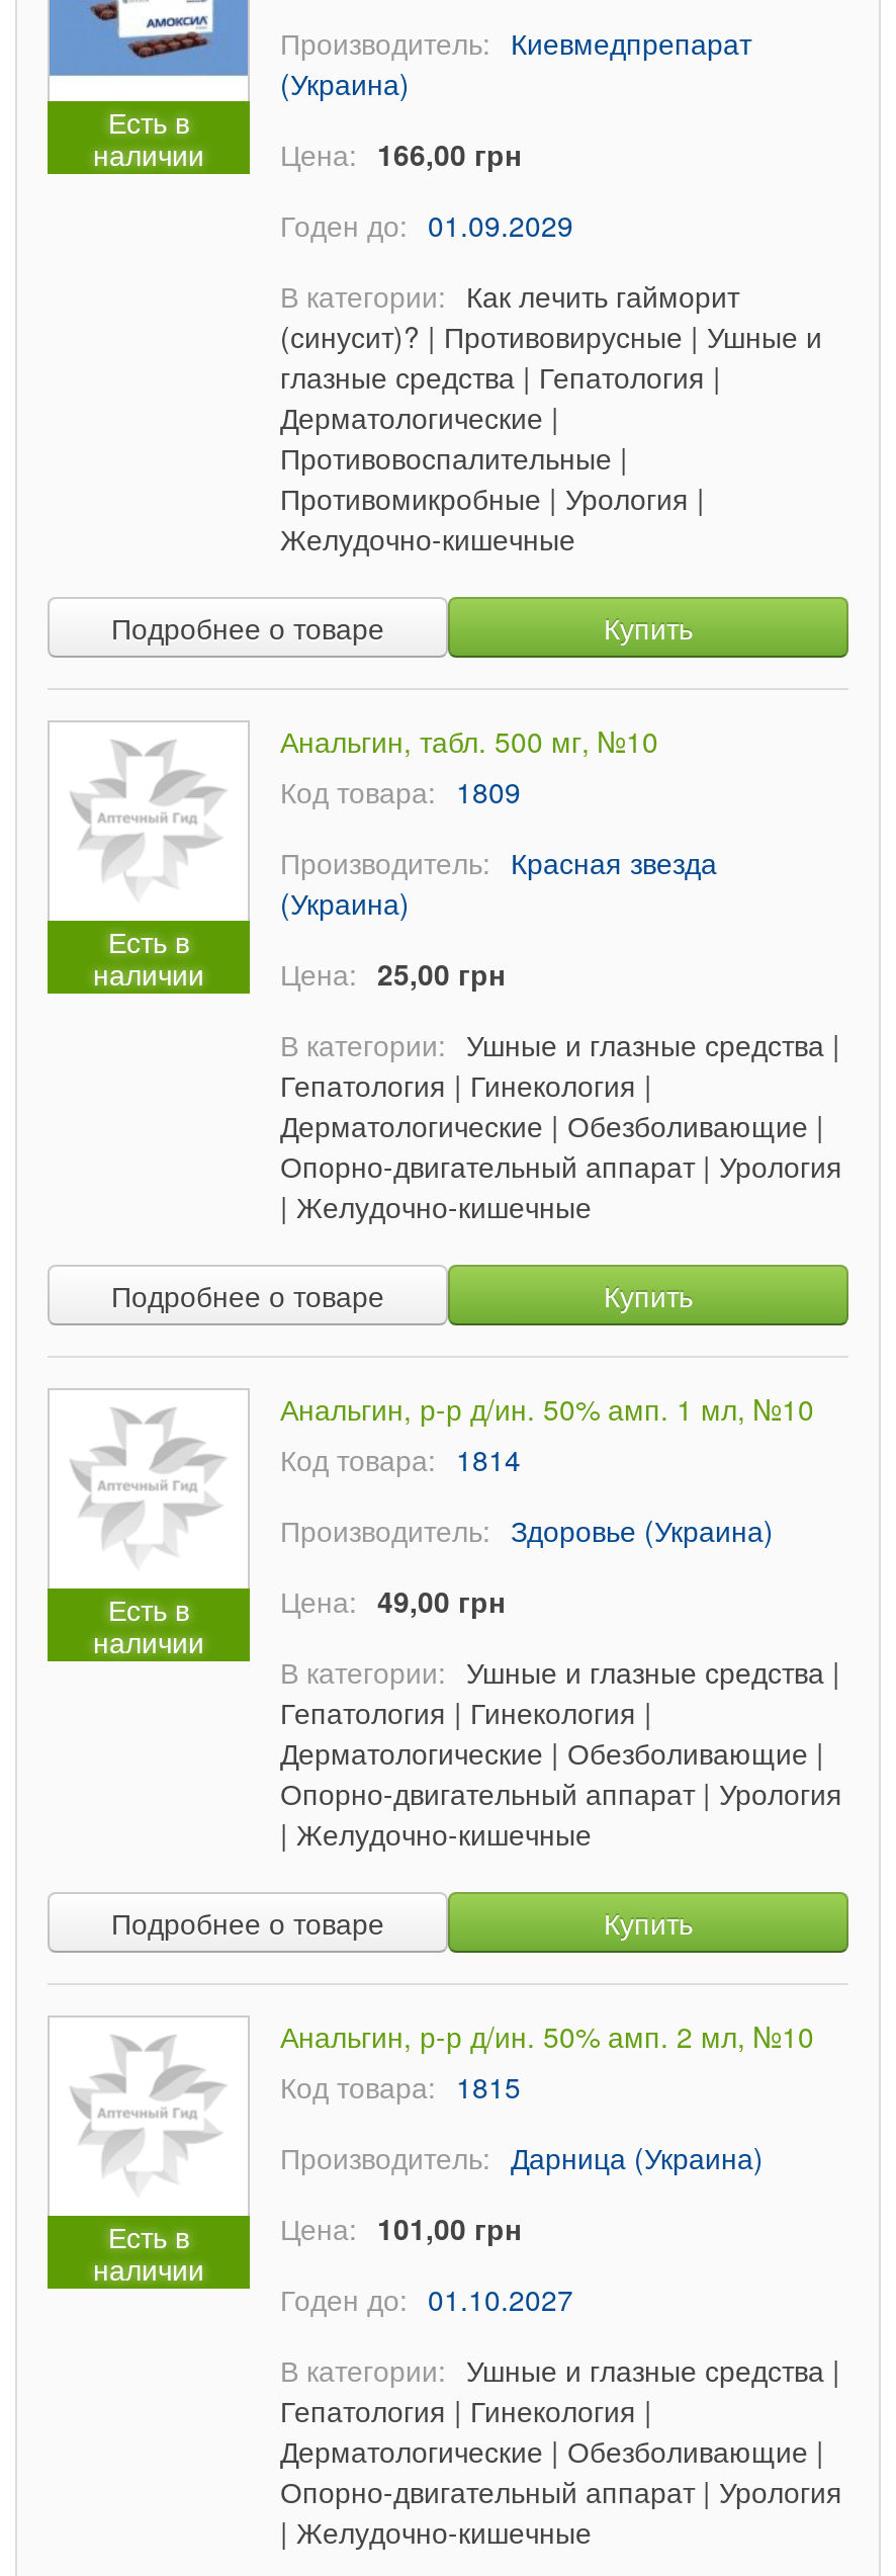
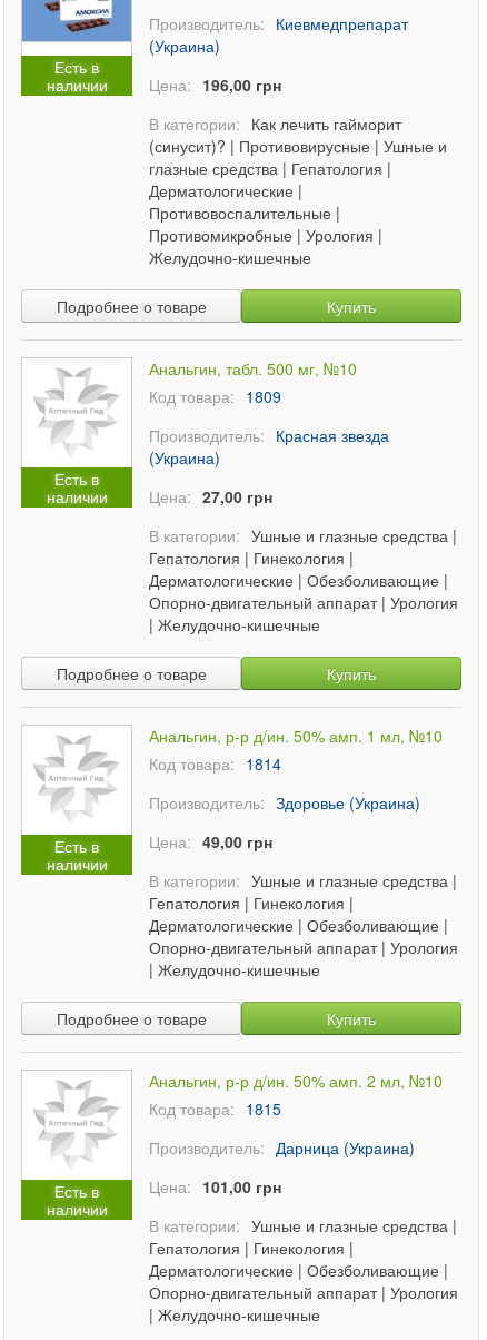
- Цена: 166,00 грн
- Годен до: 01.09.2029
+ Цена: 196,00 грн

- наличии Цена: 25,00 грн
+ наличии Цена: 27,00 грн

- Годен до: 01.10.2027
